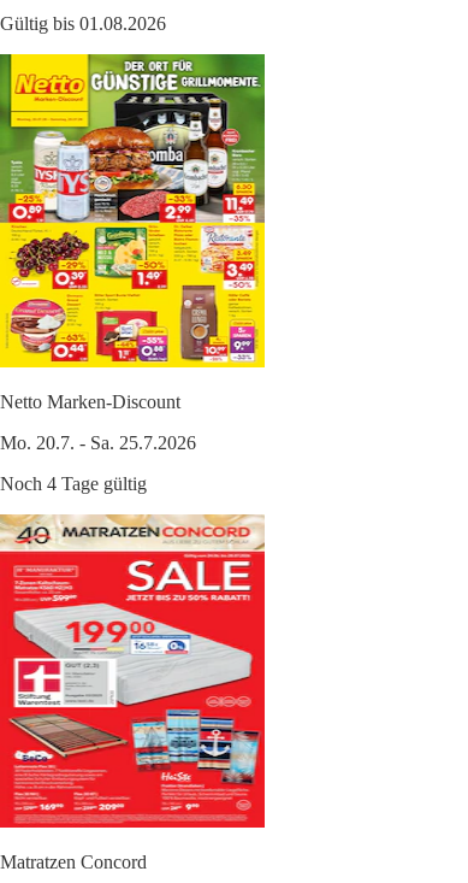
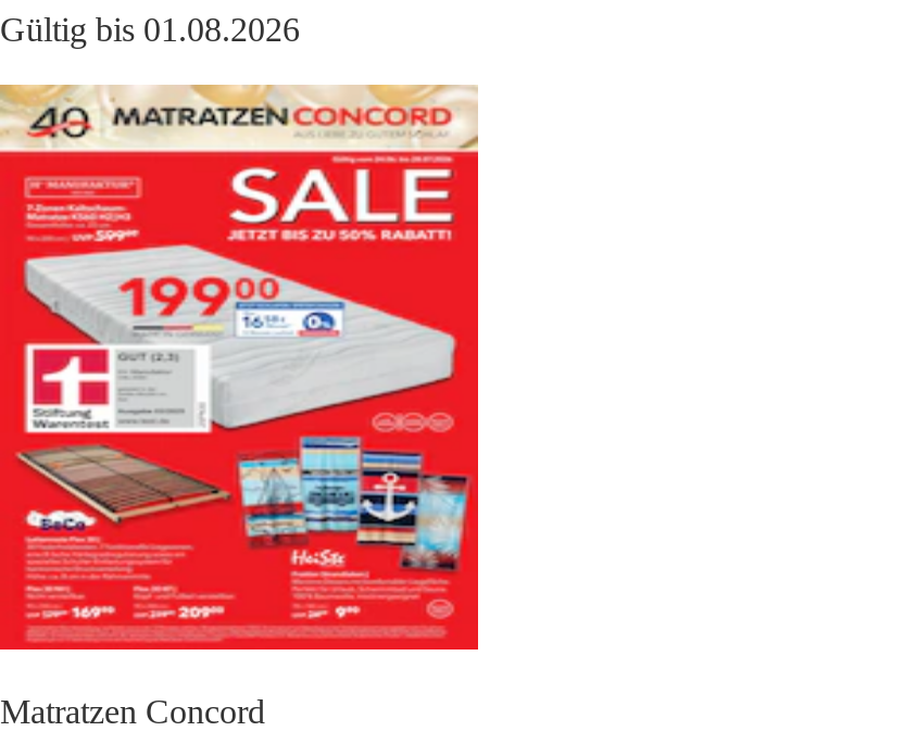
- [image]
- Netto Marken-Discount
- Mo. 20.7. - Sa. 25.7.2026
- Noch 4 Tage gültig
